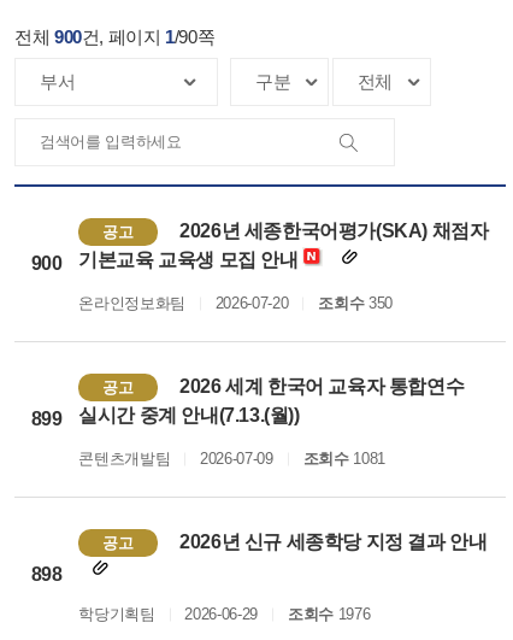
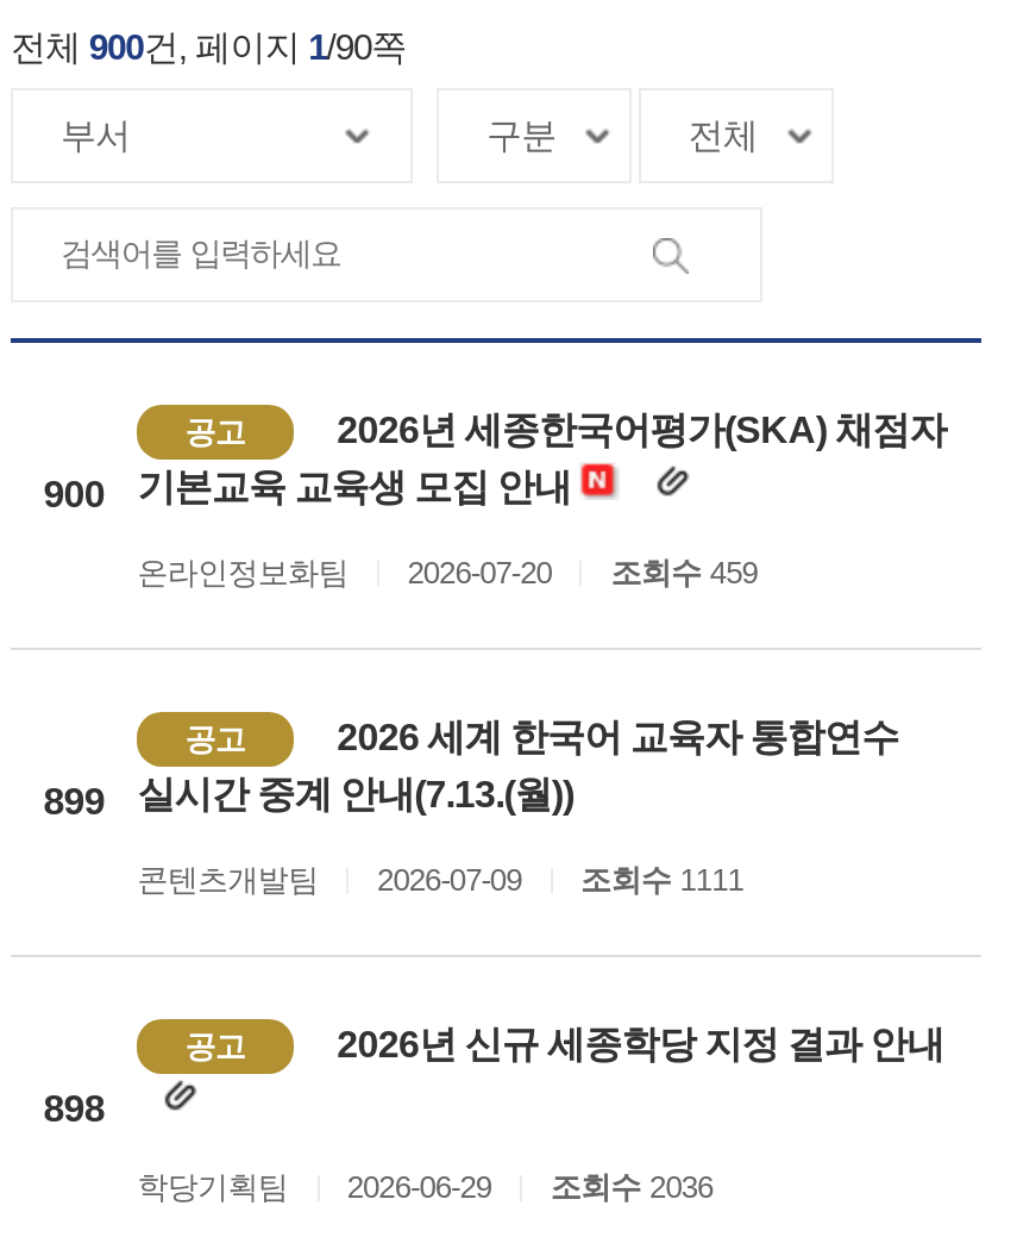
- 온라인정보화팀 2026-07-20 조회수 350
+ 온라인정보화팀 2026-07-20 조회수 459

- 콘텐츠개발팀 2026-07-09 조회수 1081
+ 콘텐츠개발팀 2026-07-09 조회수 1111

- 학당기획팀 2026-06-29 조회수 1976
+ 학당기획팀 2026-06-29 조회수 2036
